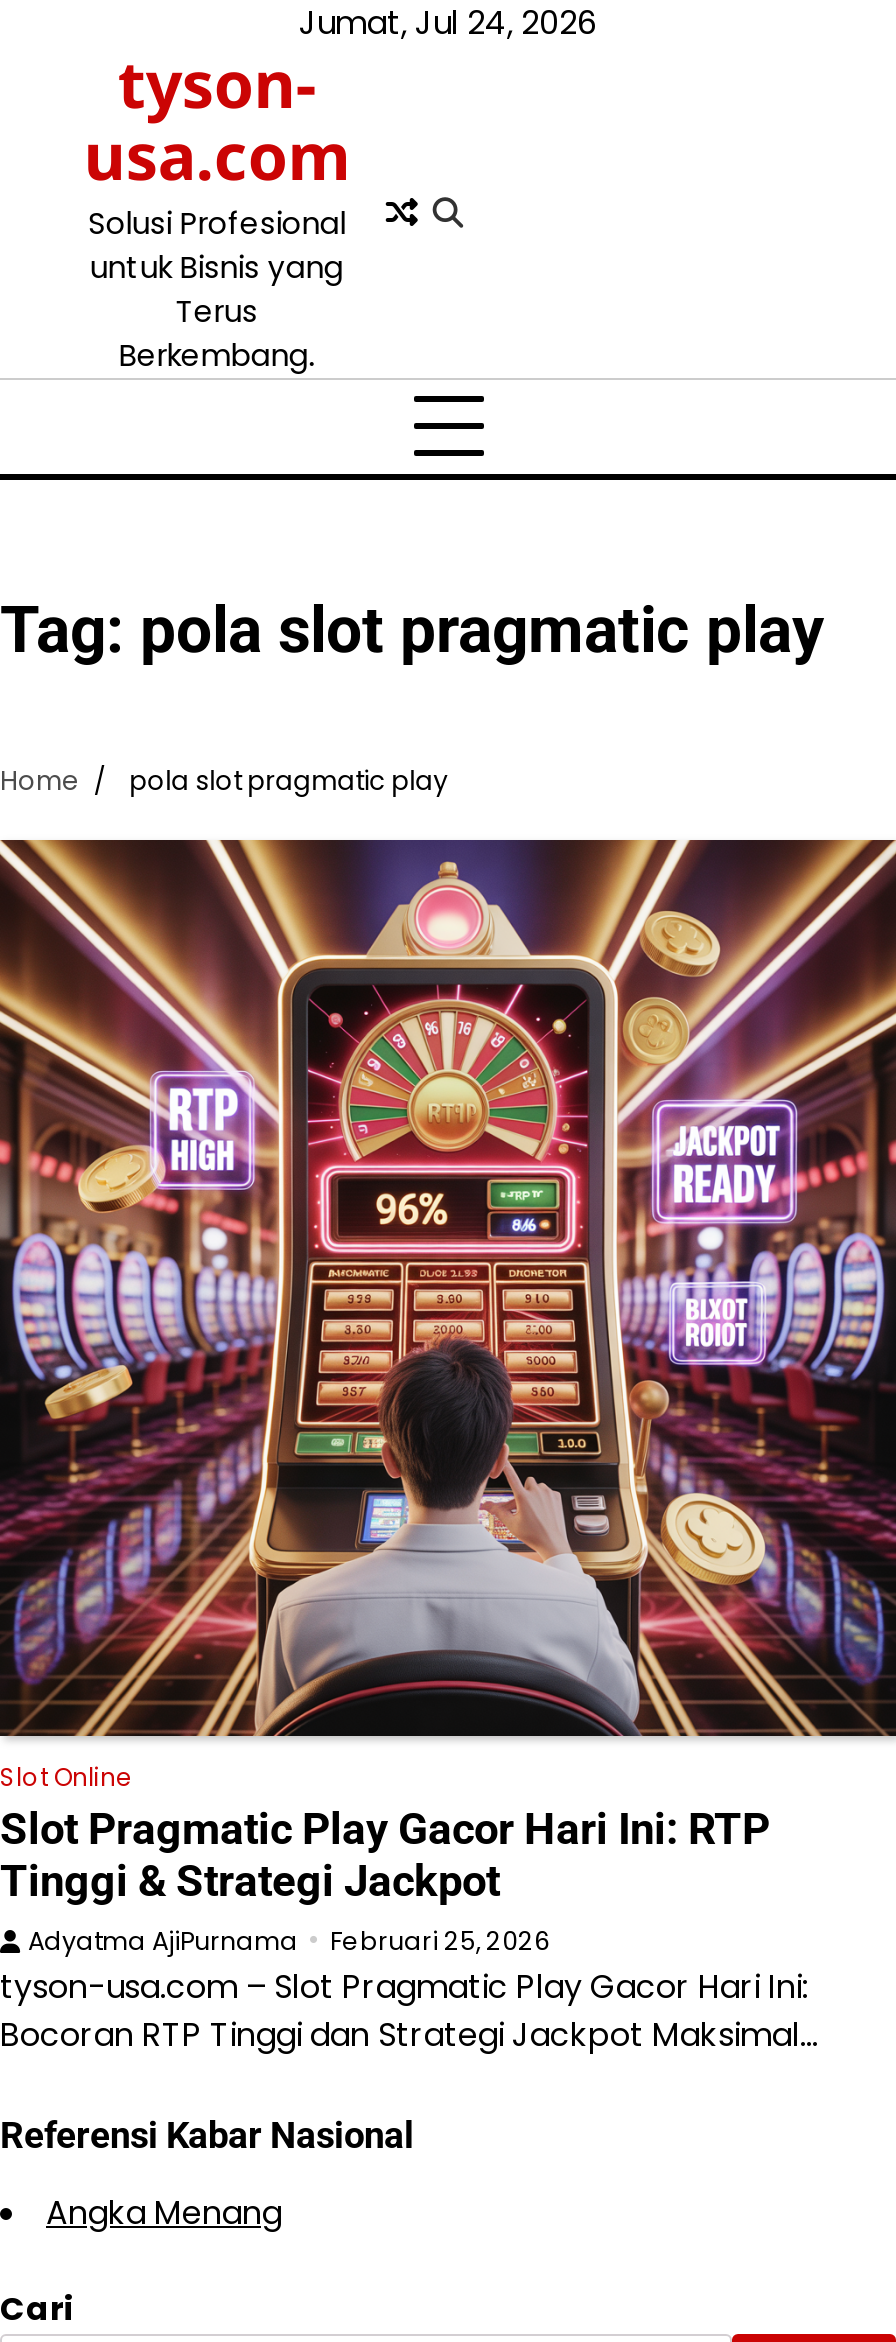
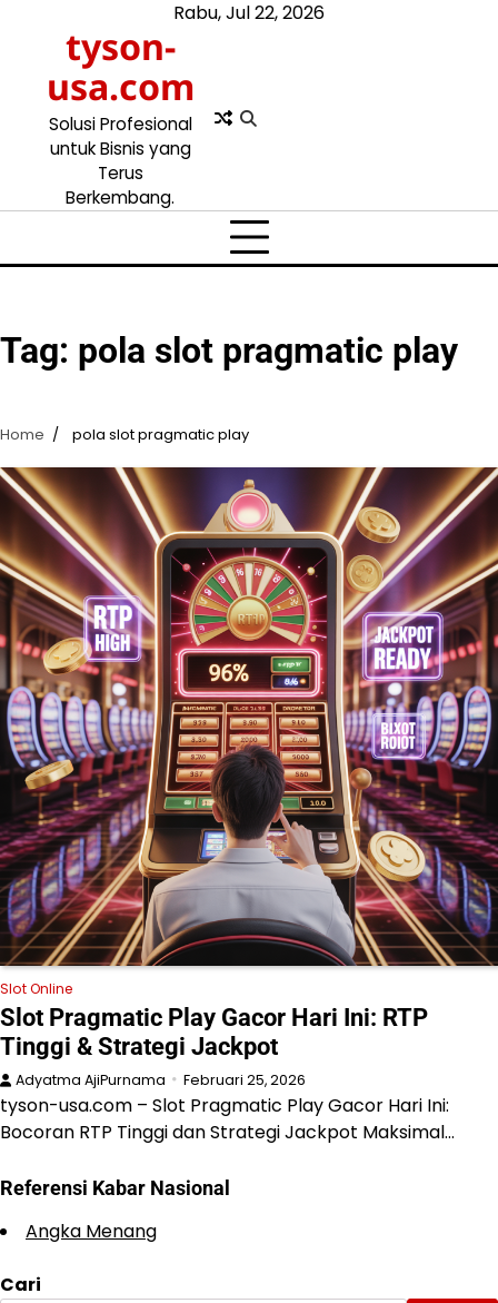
- Jumat, Jul 24, 2026
+ Rabu, Jul 22, 2026
